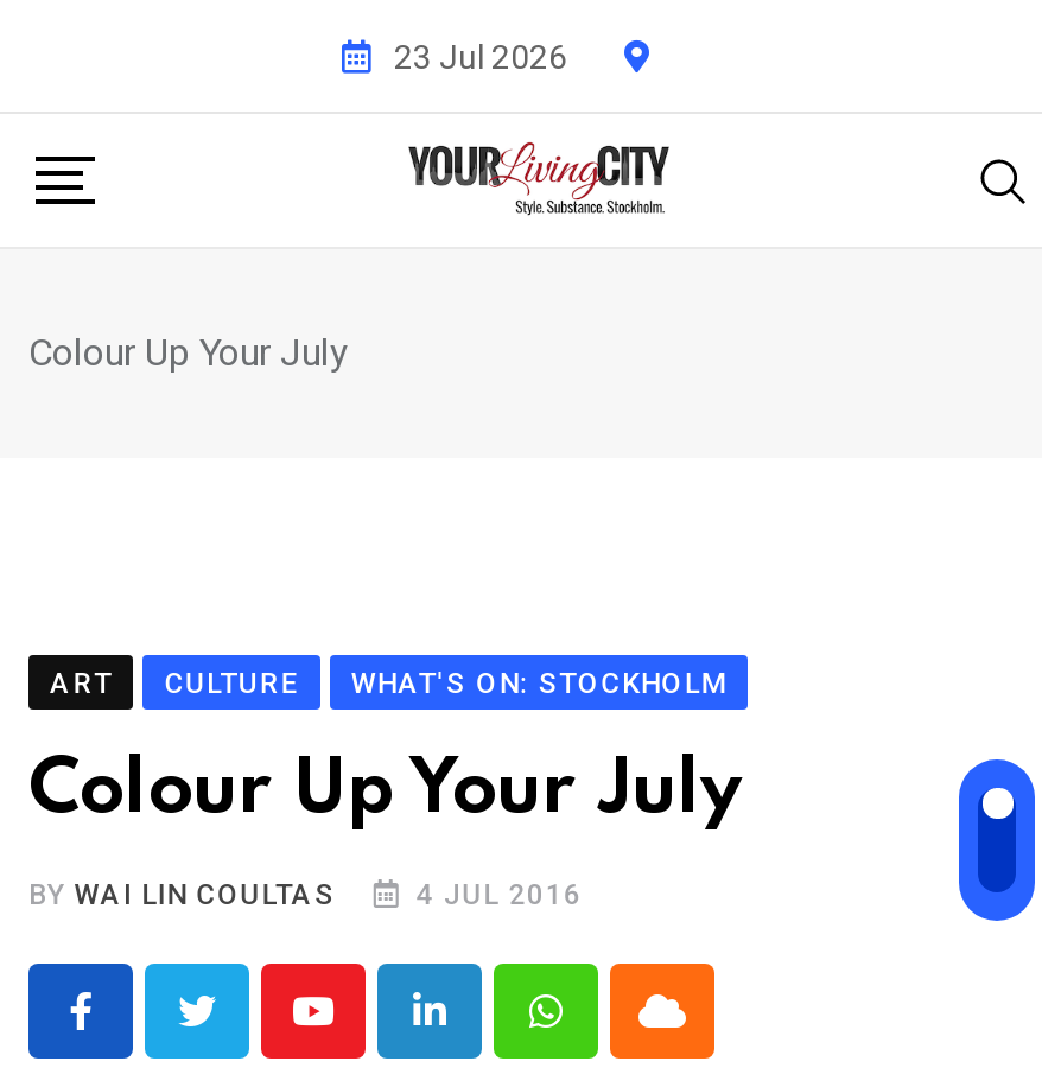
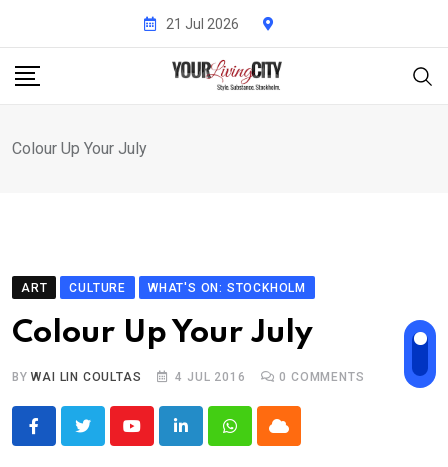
- 23 Jul 2026
+ 21 Jul 2026

+ 0 COMMENTS
